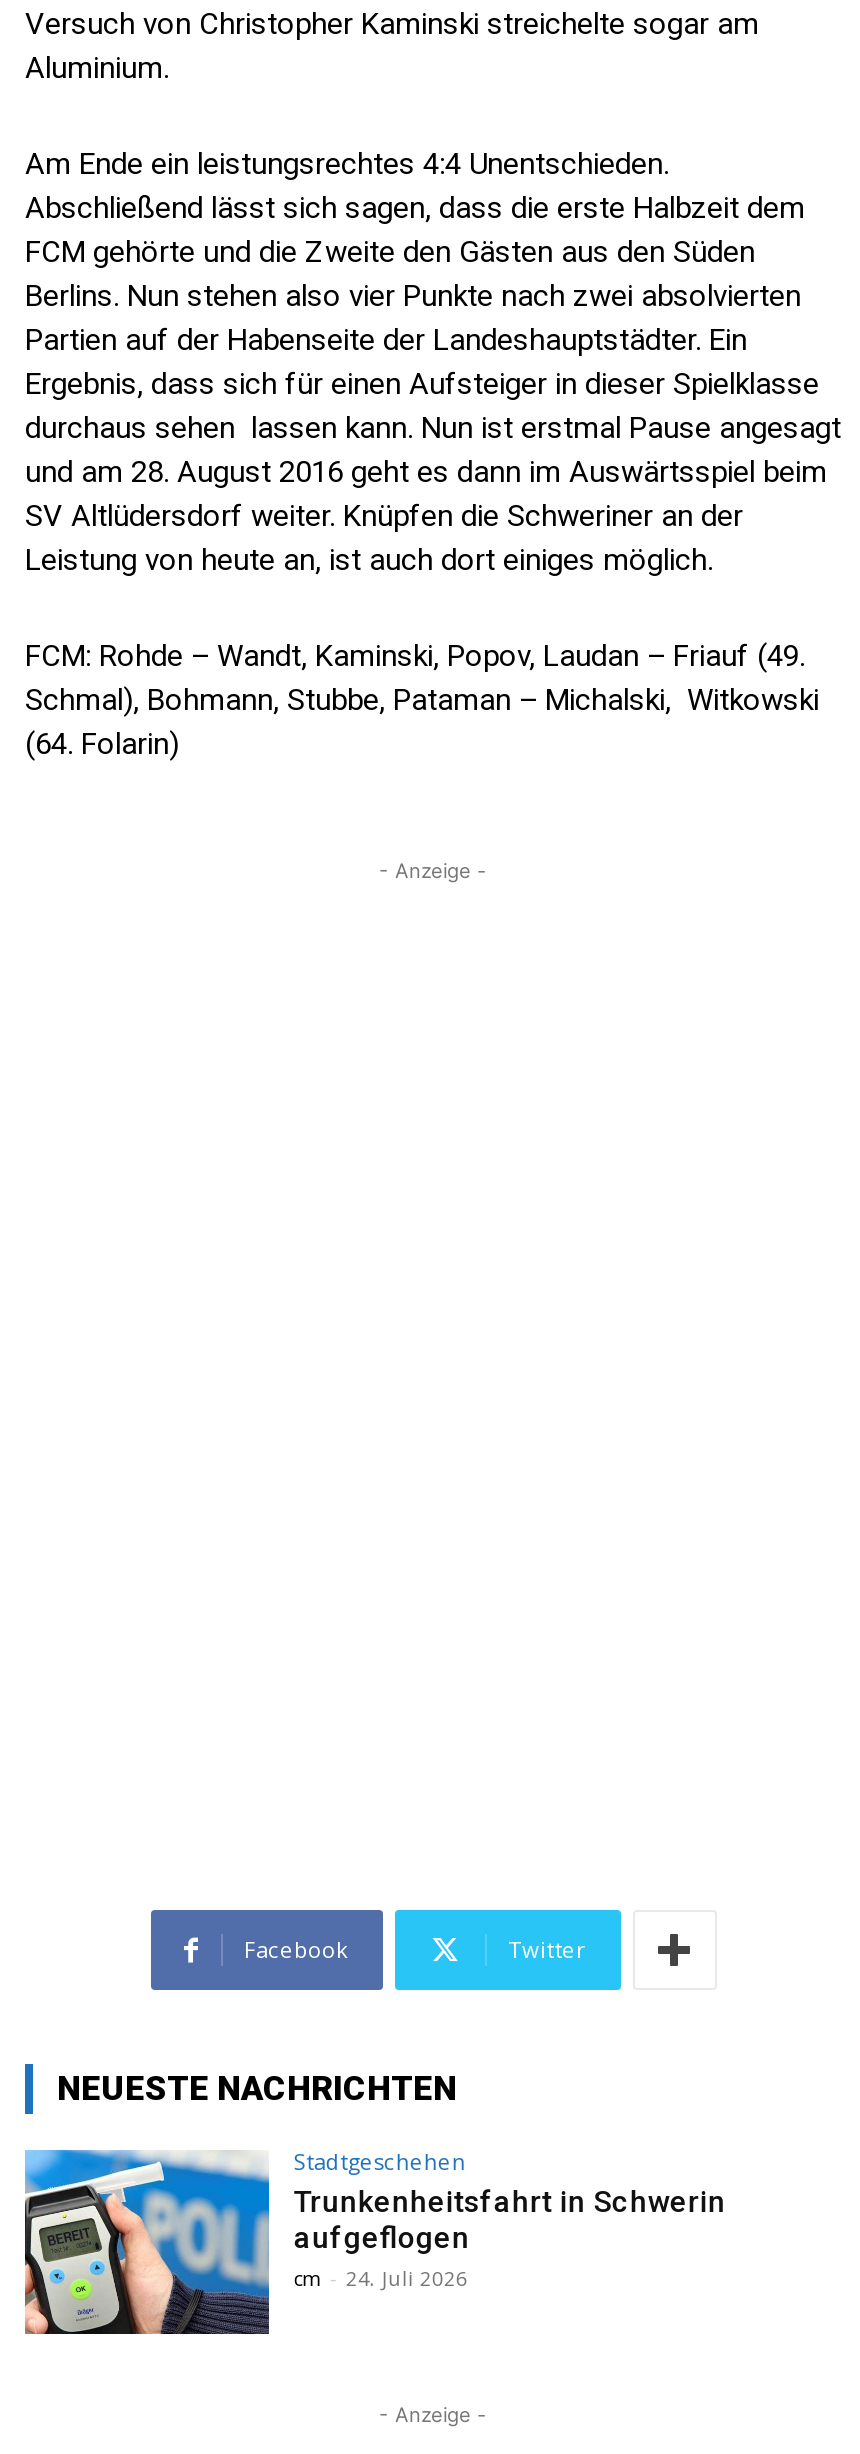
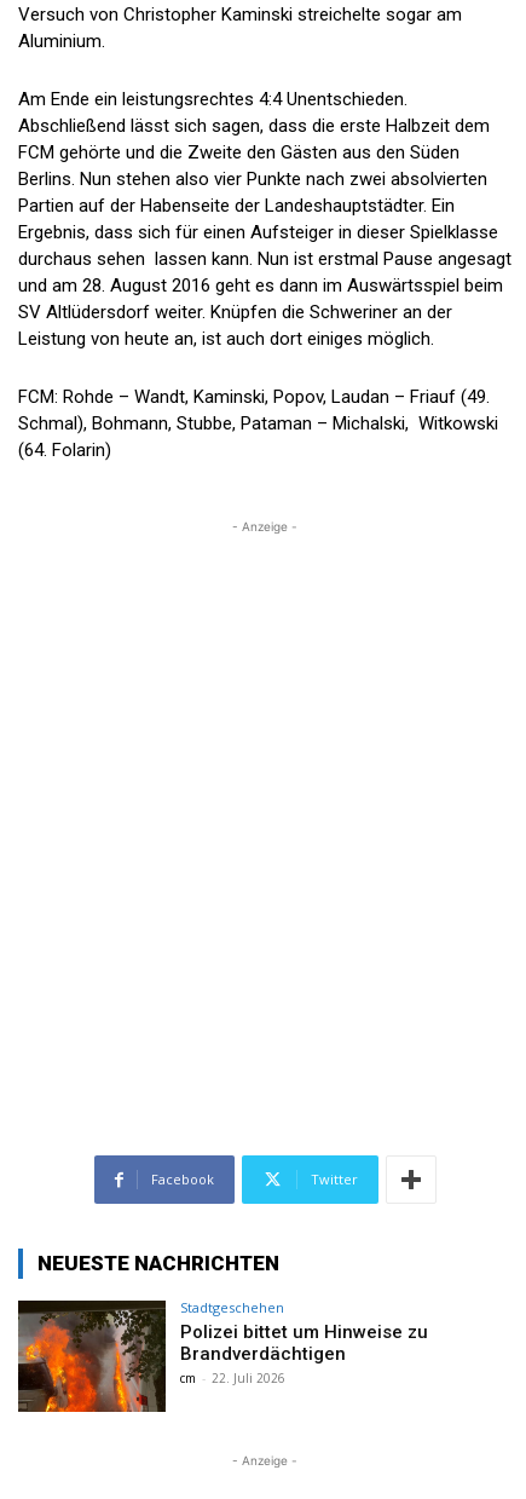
- [image]
- Trunkenheitsfahrt in Schwerin
- aufgeflogen
- cm - 24. Juli 2026
+ [image]
+ Polizei bittet um Hinweise zu
+ Brandverdächtigen
+ cm - 22. Juli 2026
